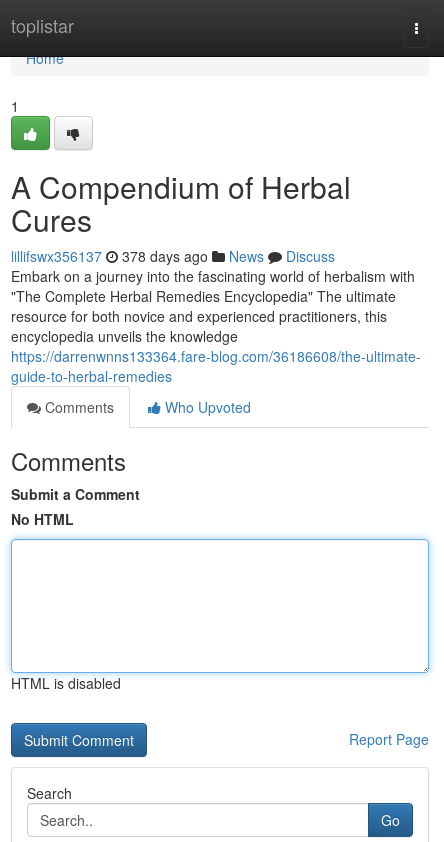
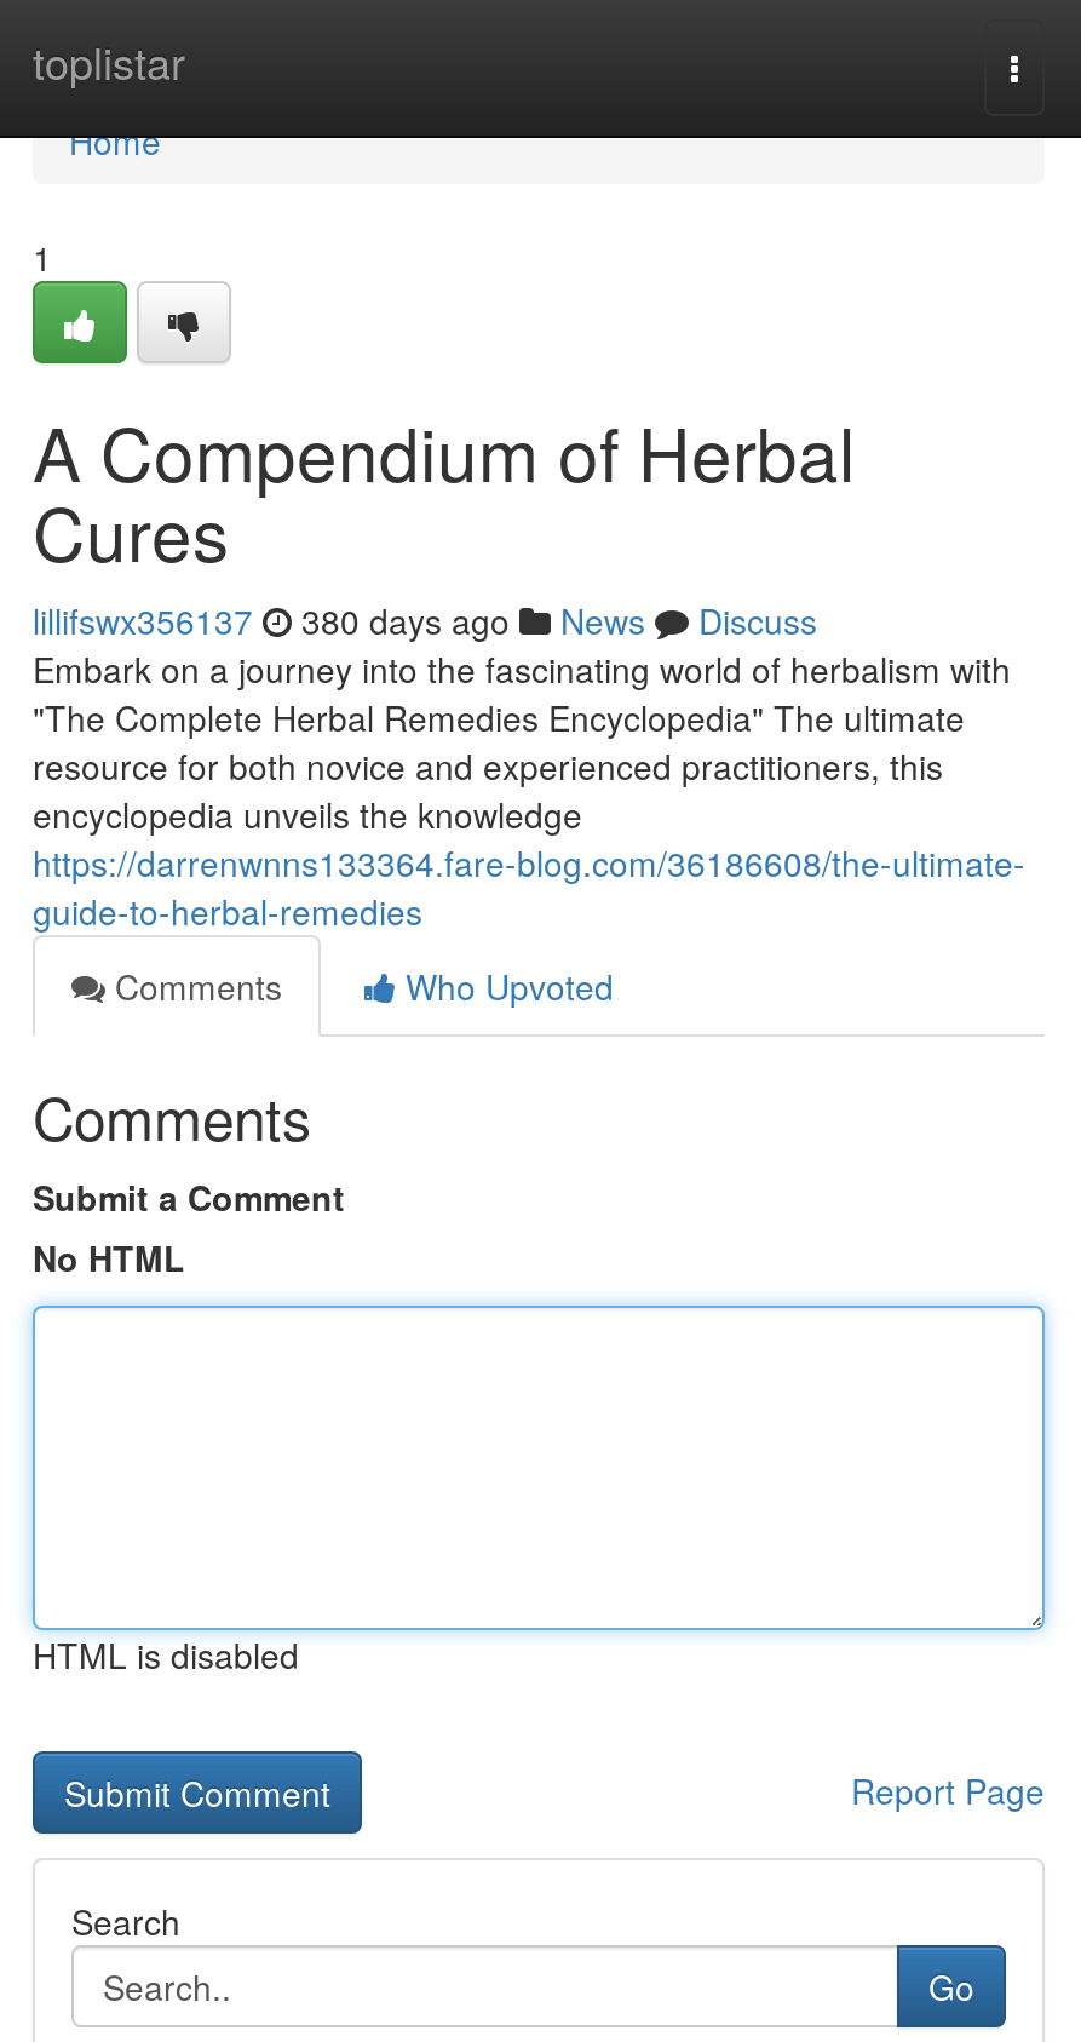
- lillifswx356137 378 days ago News Discuss
+ lillifswx356137 380 days ago News Discuss
